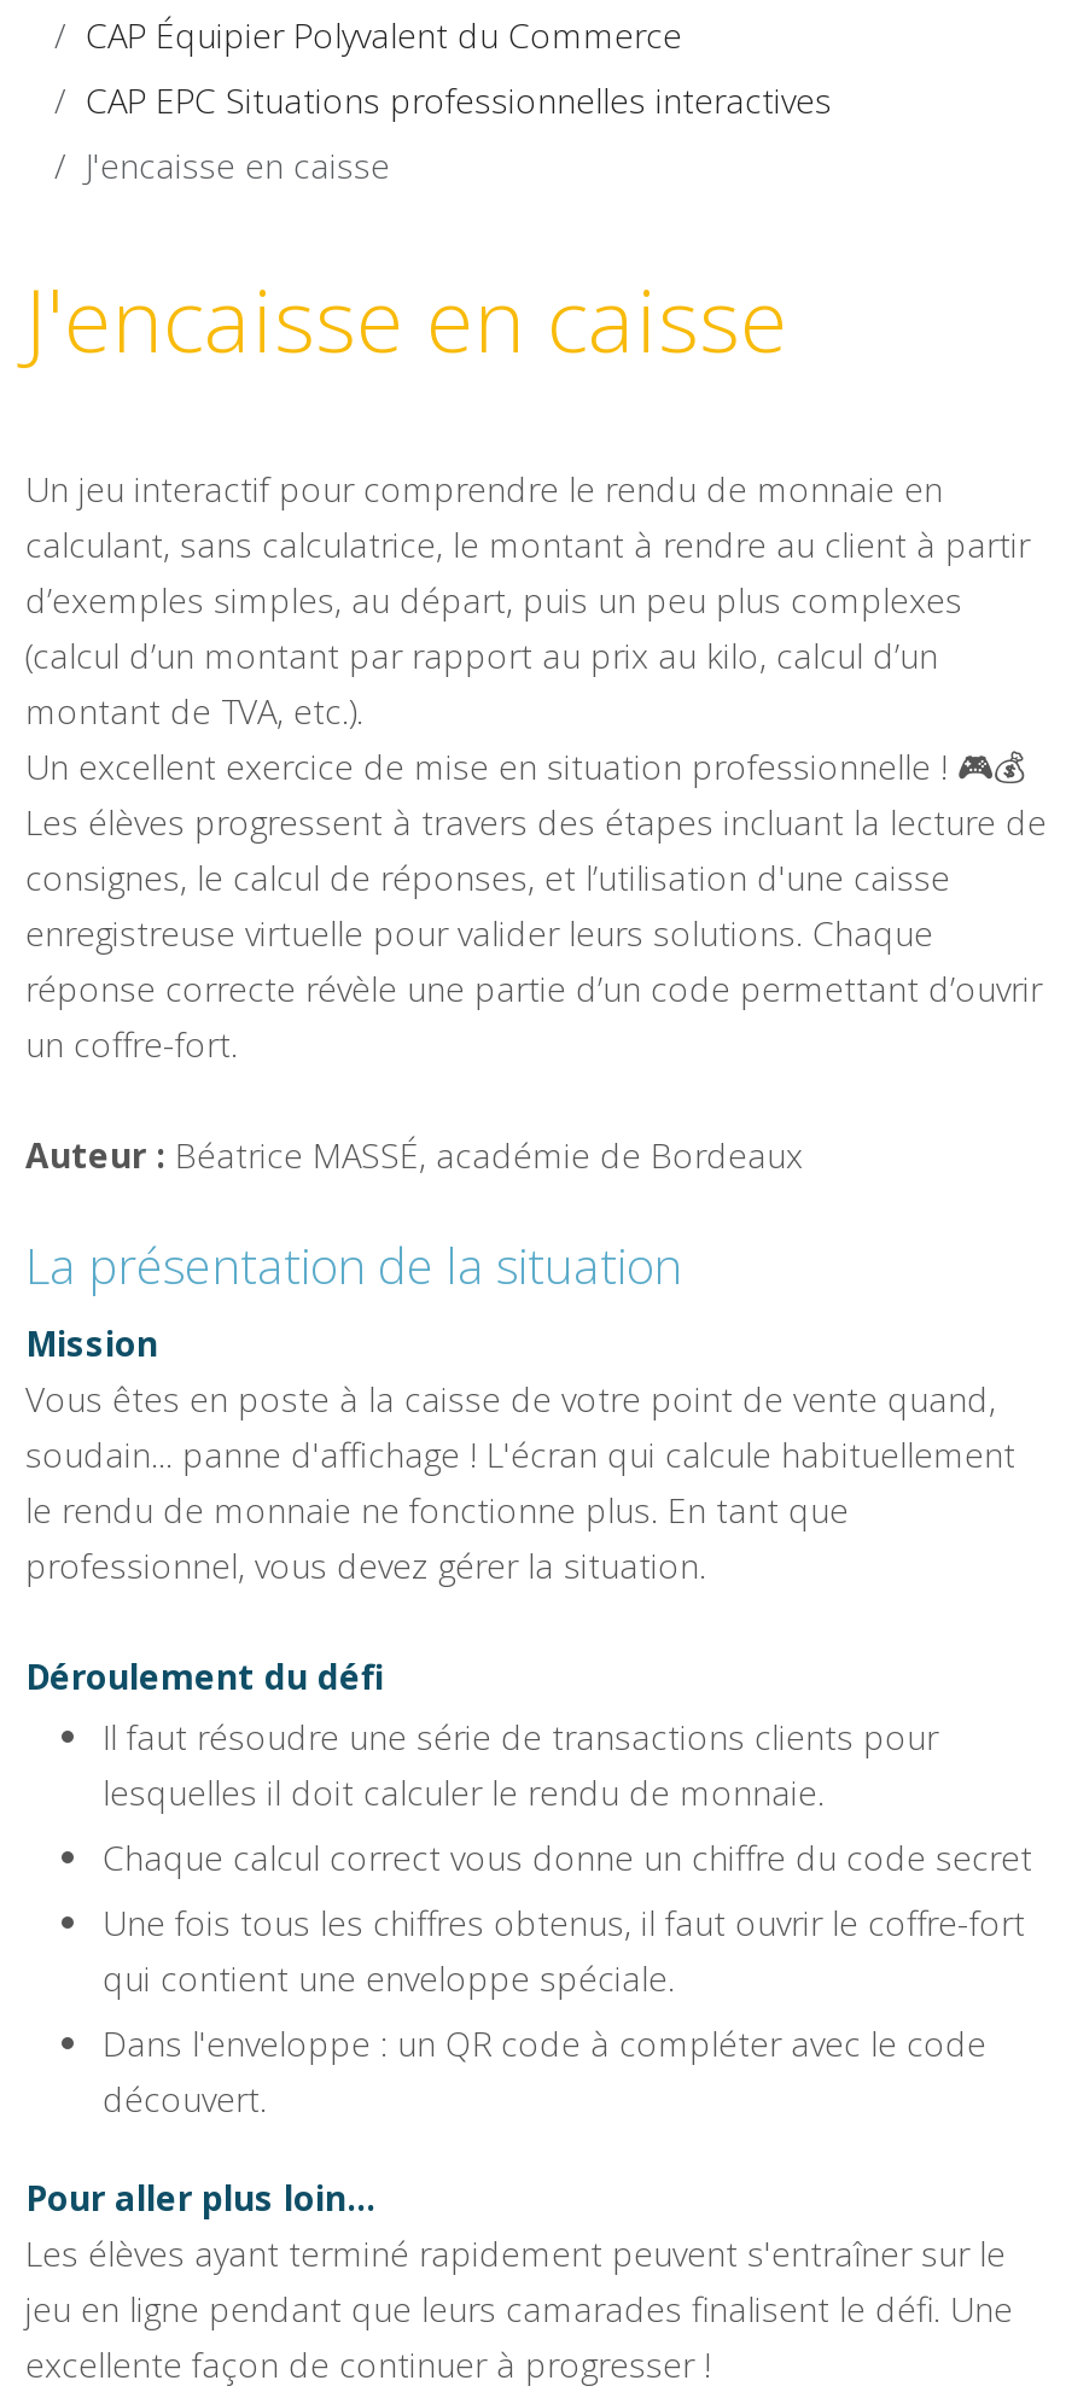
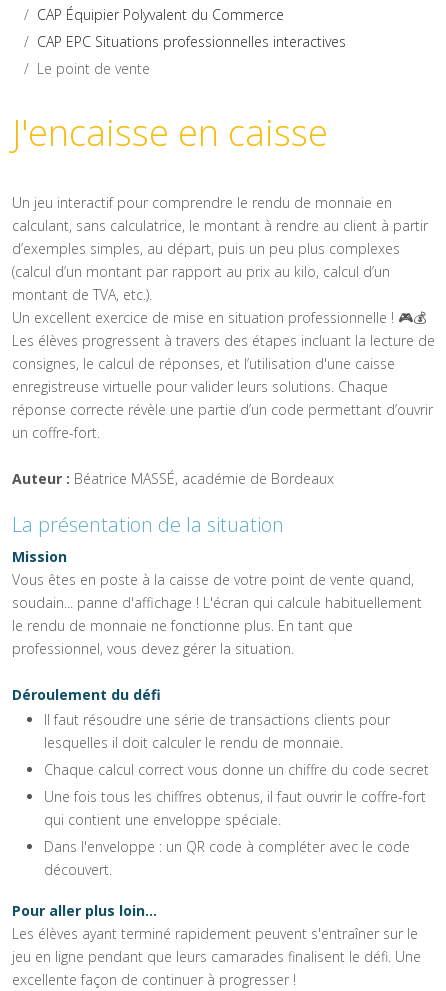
- J'encaisse en caisse
+ Le point de vente
